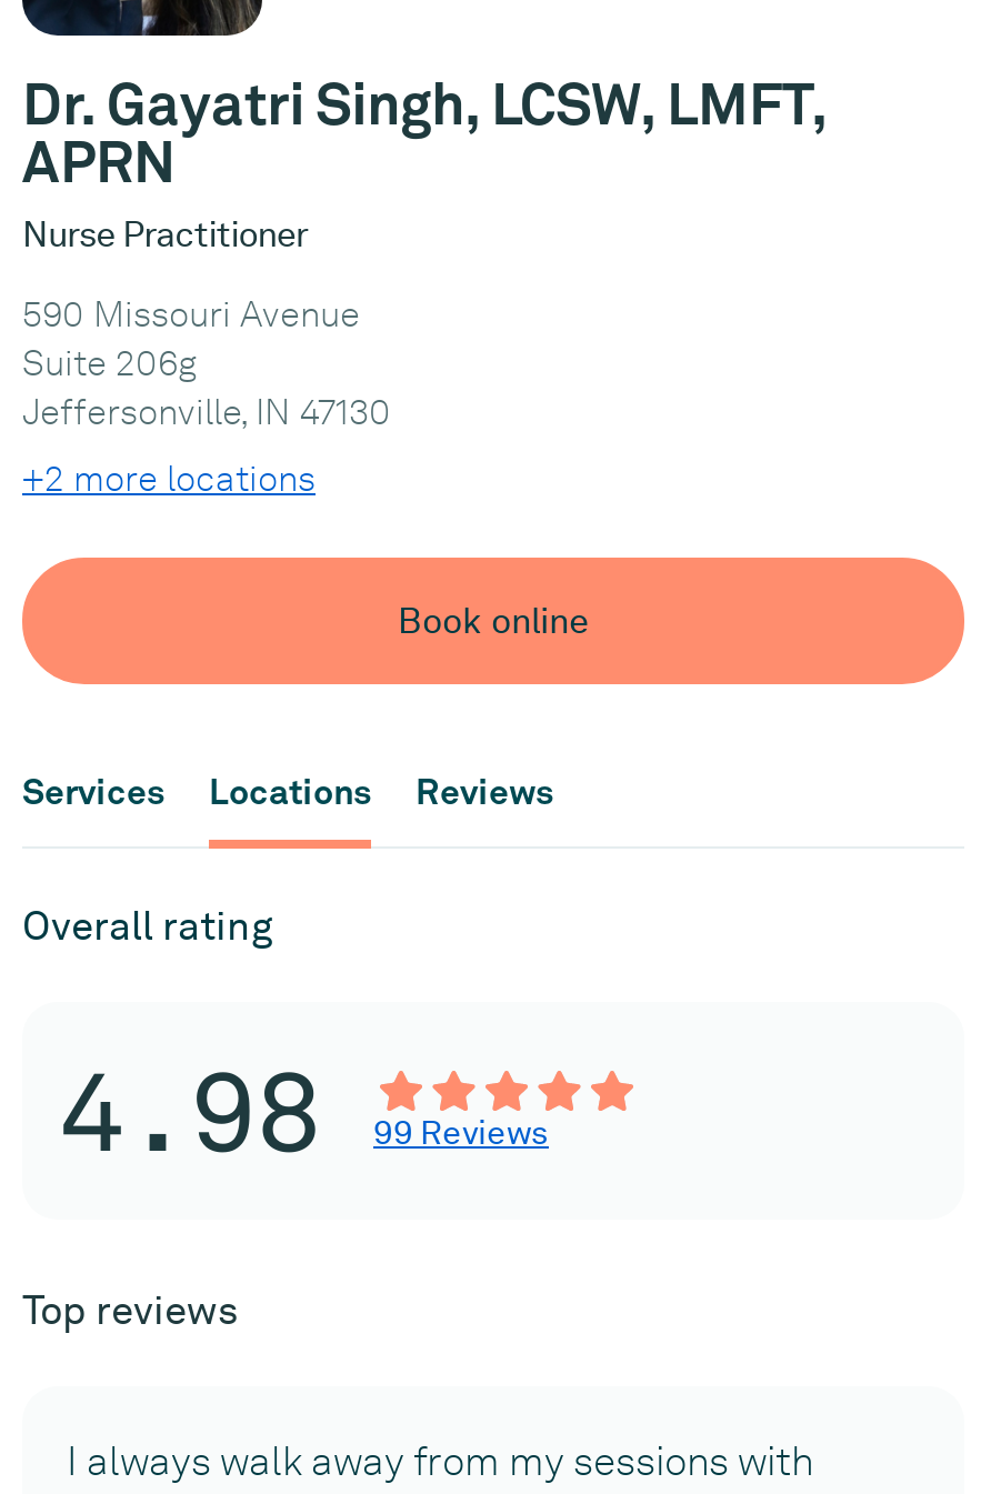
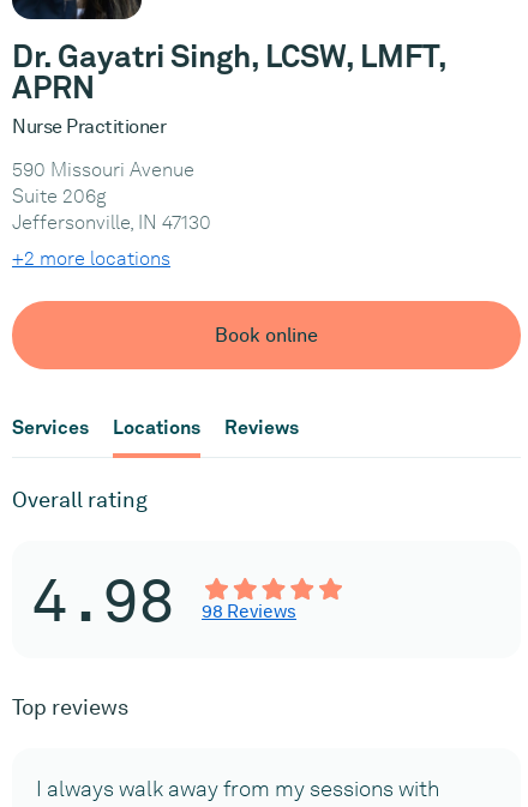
- 4.98 99 Reviews
+ 4.98 98 Reviews
